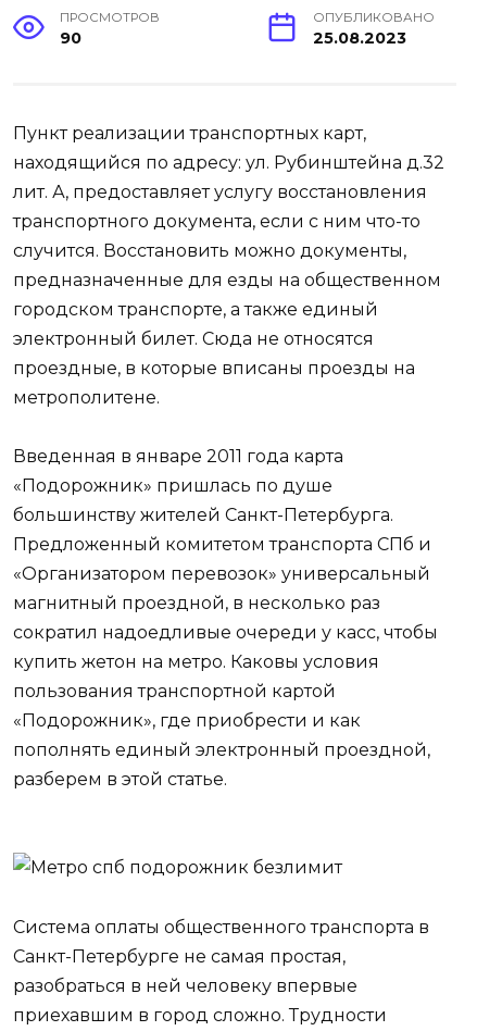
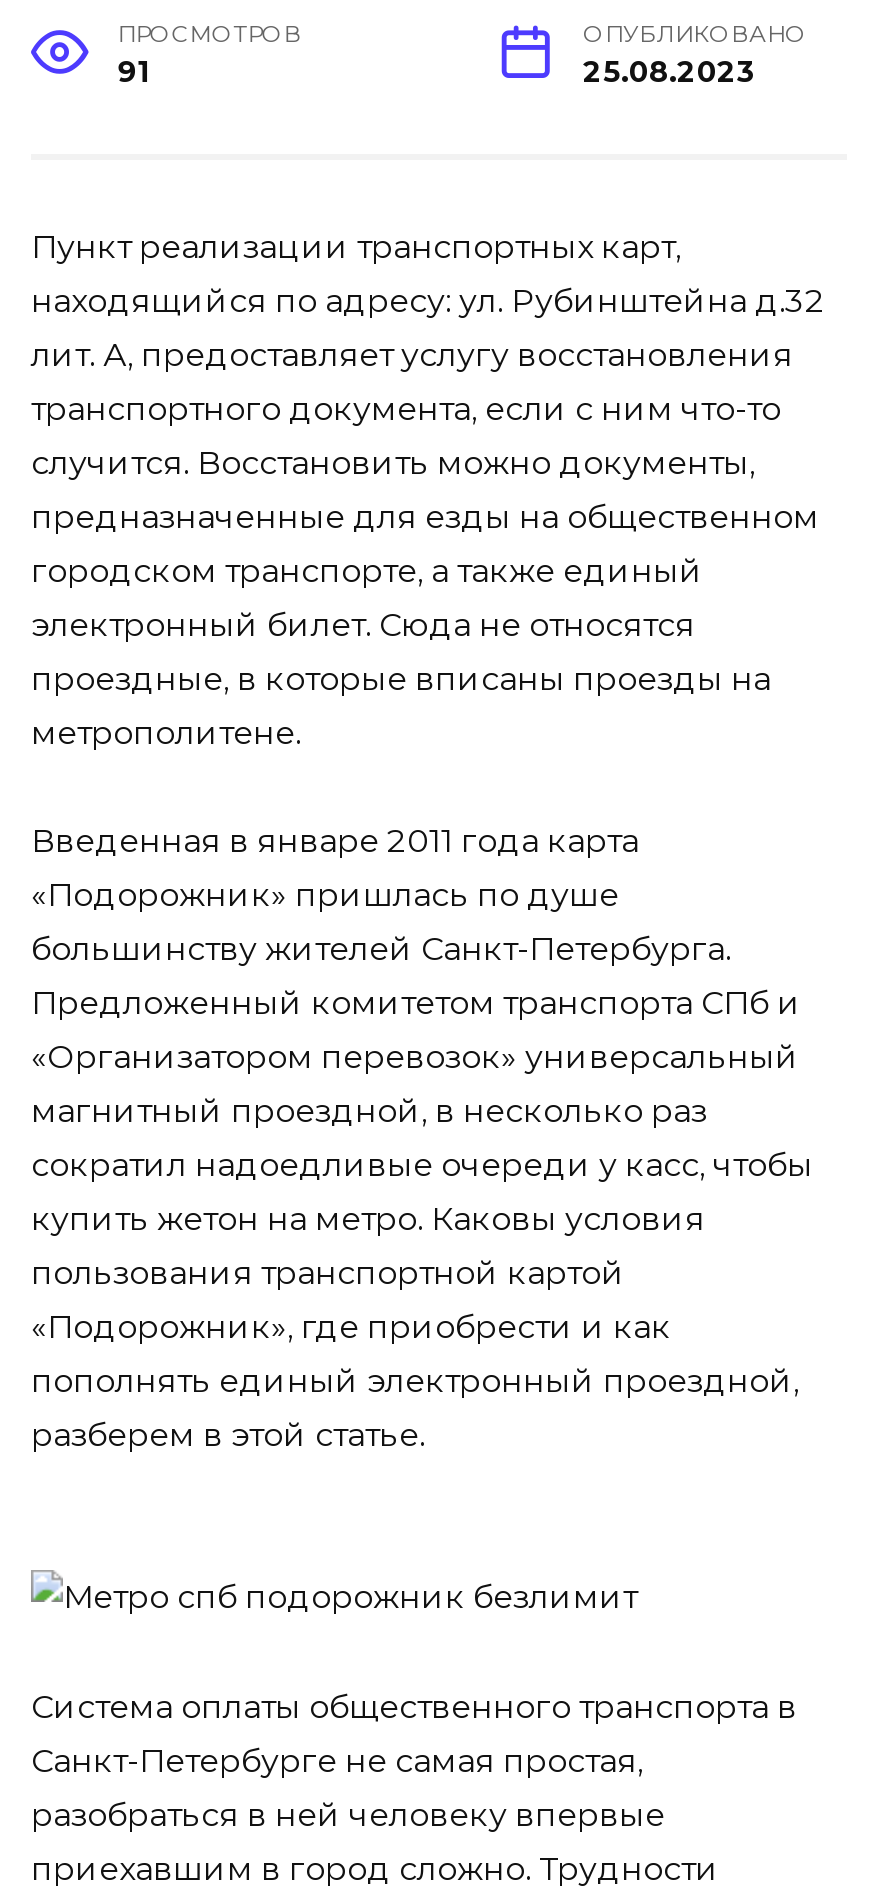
- 90
+ 91
